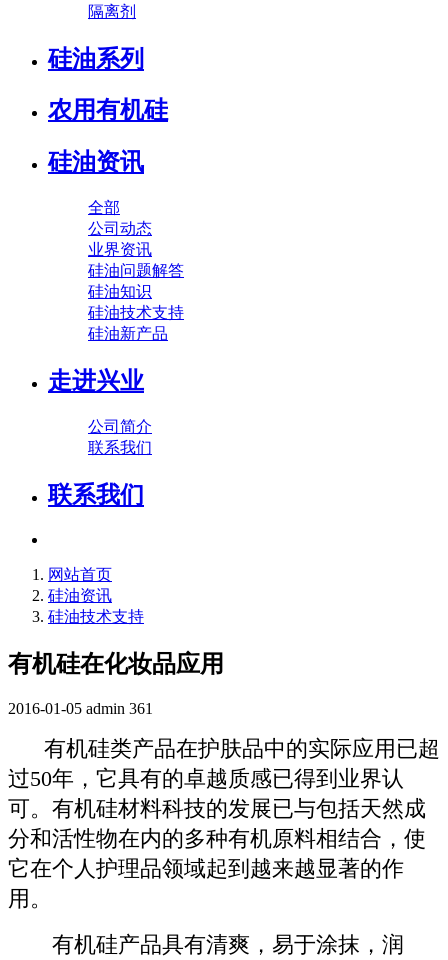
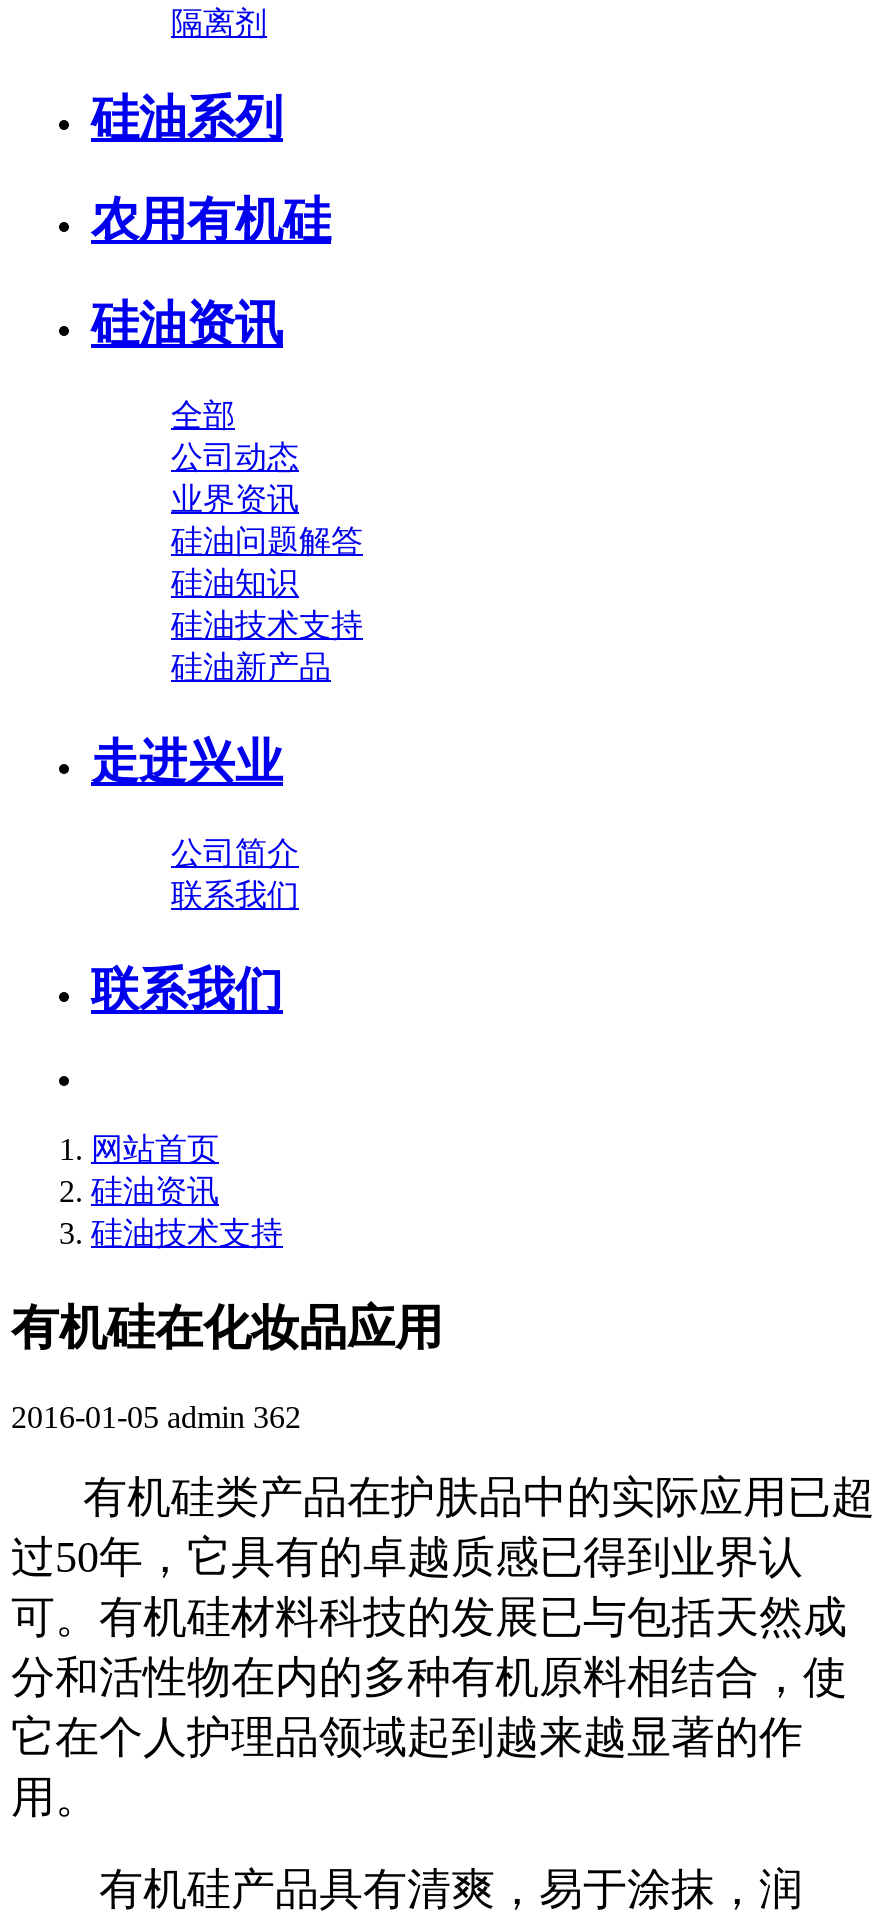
- 2016-01-05 admin 361
+ 2016-01-05 admin 362
